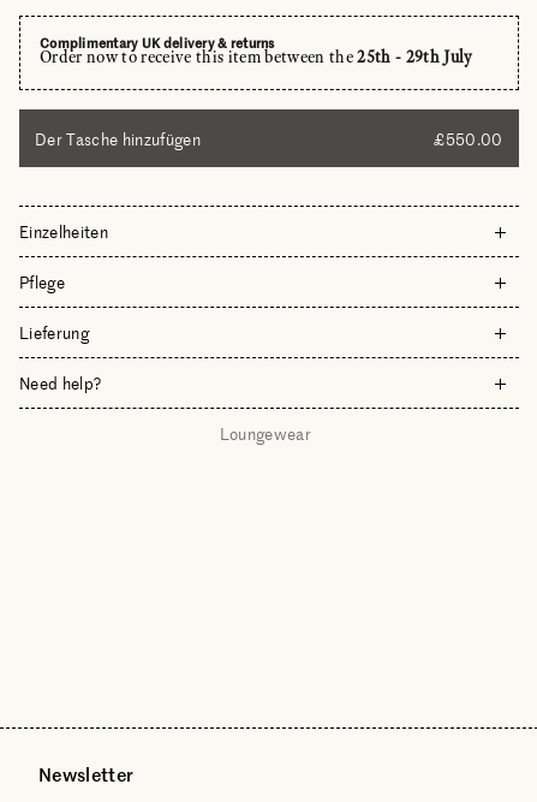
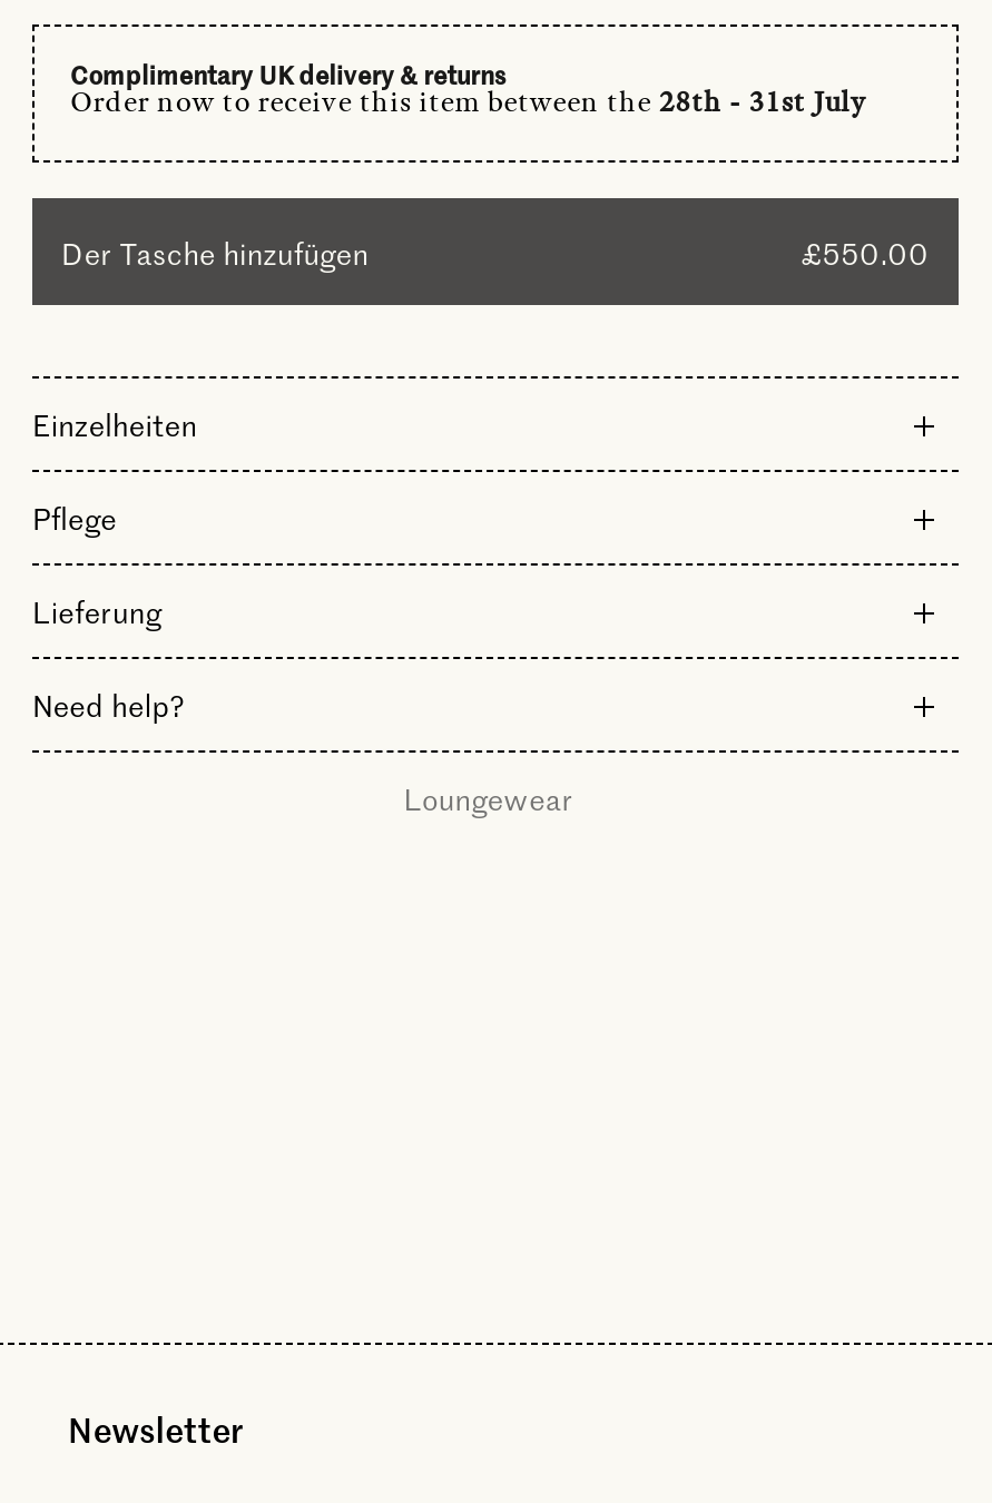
- Order now to receive this item between the 25th - 29th July
+ Order now to receive this item between the 28th - 31st July
